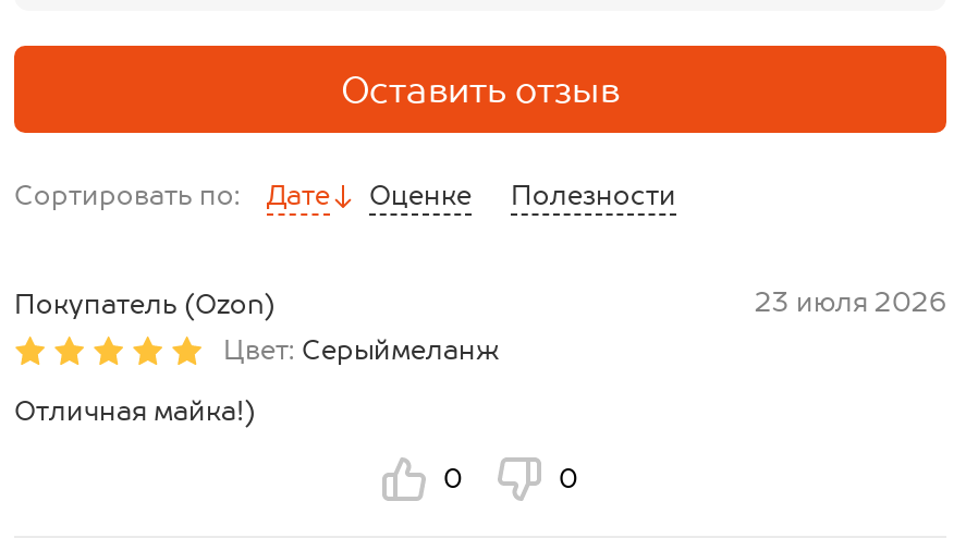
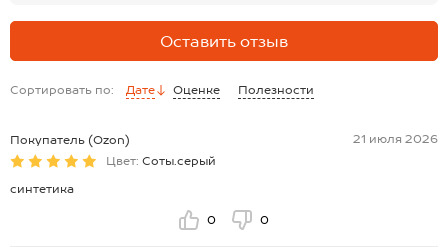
- 23 июля 2026
+ 21 июля 2026

- Цвет: Серыймеланж
+ Цвет: Соты.серый

- Отличная майка!)
+ синтетика
